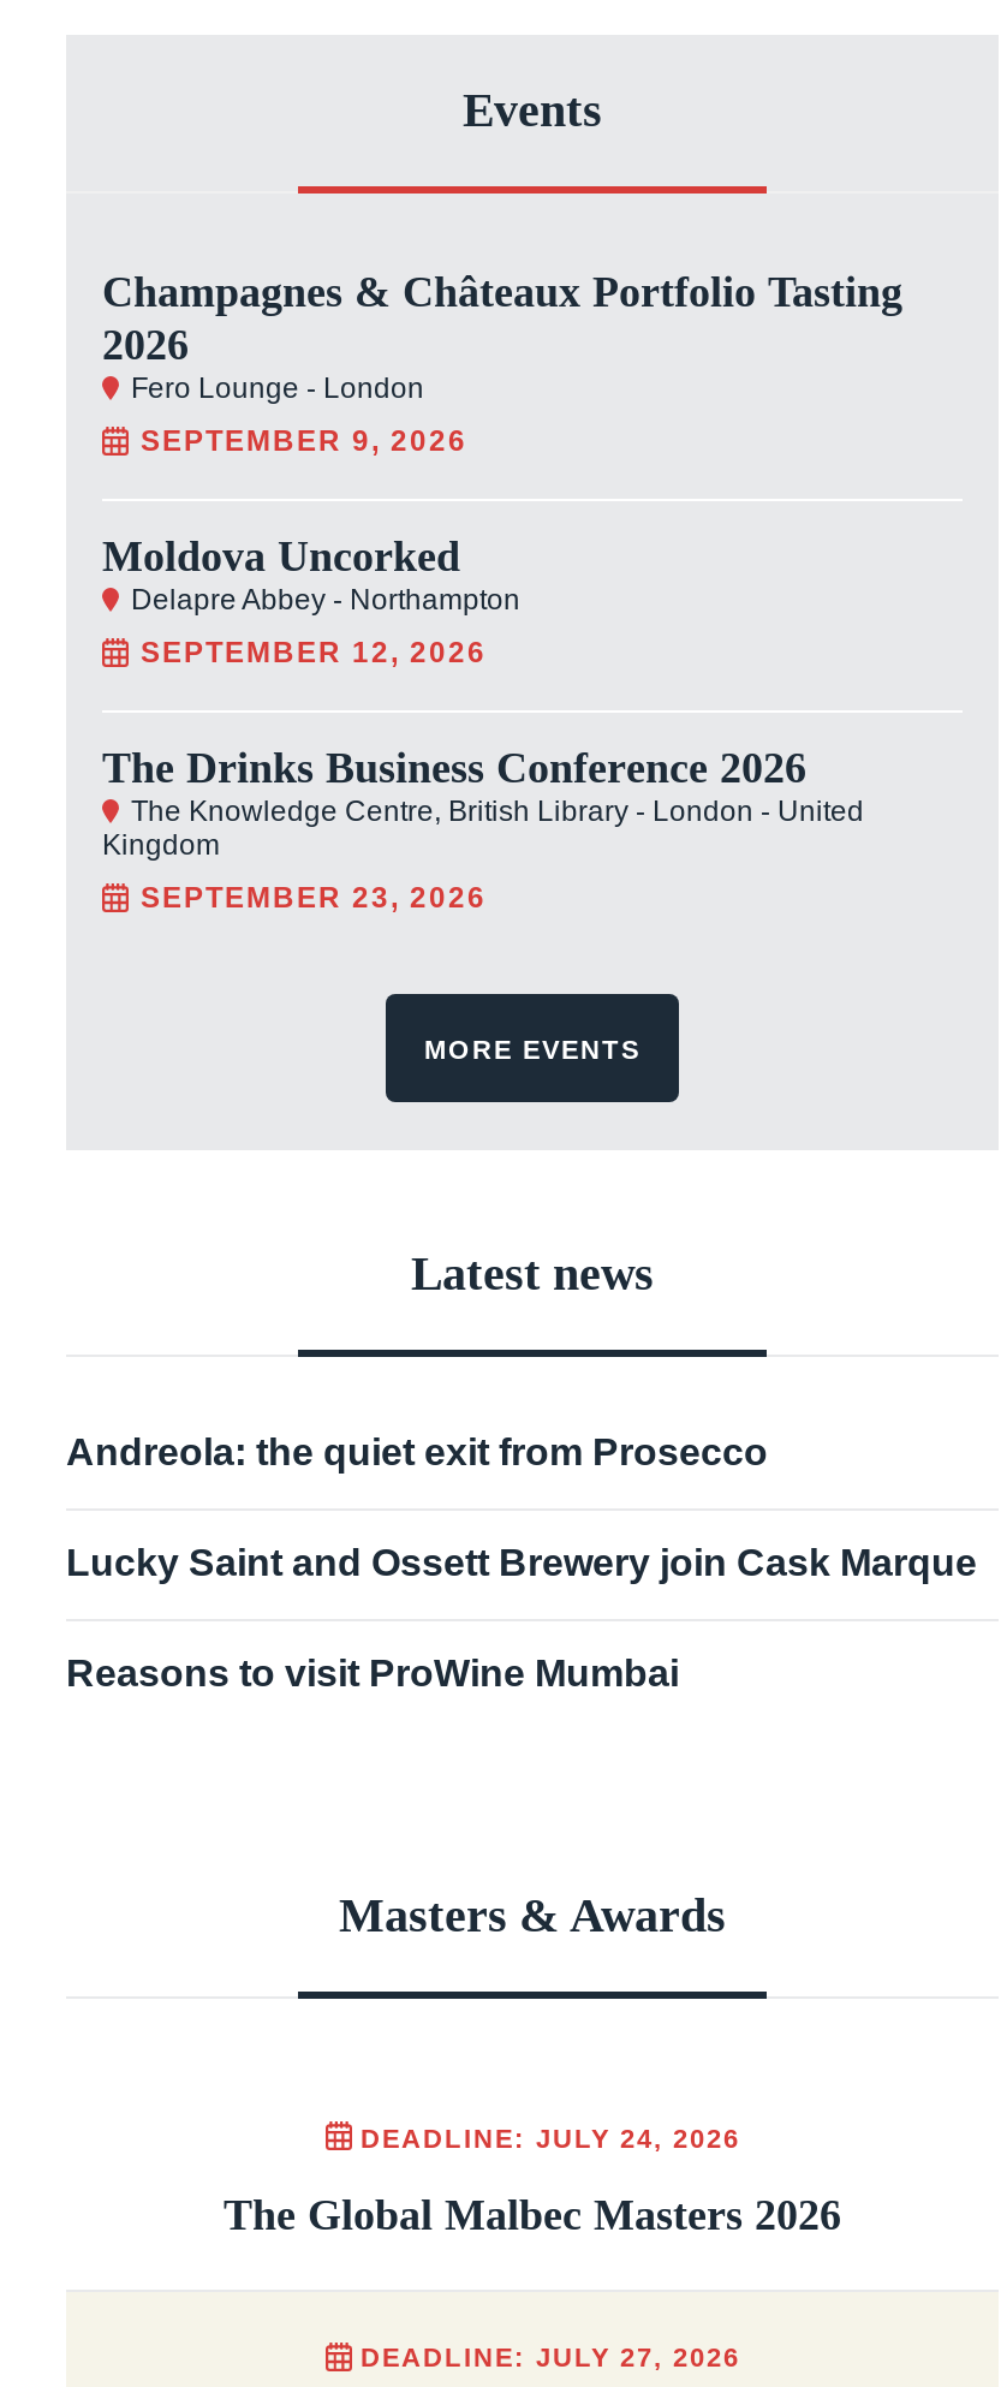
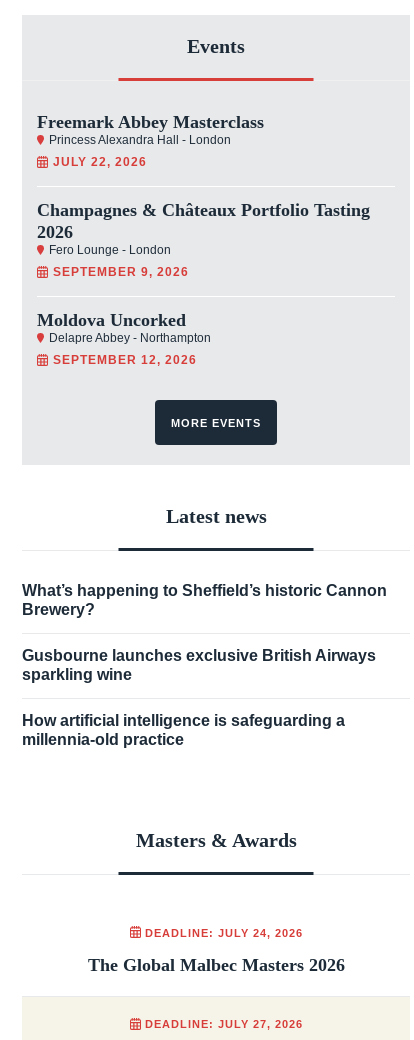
+ Freemark Abbey Masterclass
+ Princess Alexandra Hall - London
+ JULY 22, 2026

moved down: Champagnes & Châteaux Portfolio Tasting | 2026 | Fero Lounge - London | SEPTEMBER 9, 2026 | Moldova Uncorked | Delapre Abbey - Northampton | SEPTEMBER 12, 2026

- The Drinks Business Conference 2026
- The Knowledge Centre, British Library - London - United
- Kingdom
- SEPTEMBER 23, 2026

- Andreola: the quiet exit from Prosecco
+ What’s happening to Sheffield’s historic Cannon
+ Brewery?

- Lucky Saint and Ossett Brewery join Cask Marque
+ Gusbourne launches exclusive British Airways
+ sparkling wine

- Reasons to visit ProWine Mumbai
+ How artificial intelligence is safeguarding a
+ millennia-old practice
